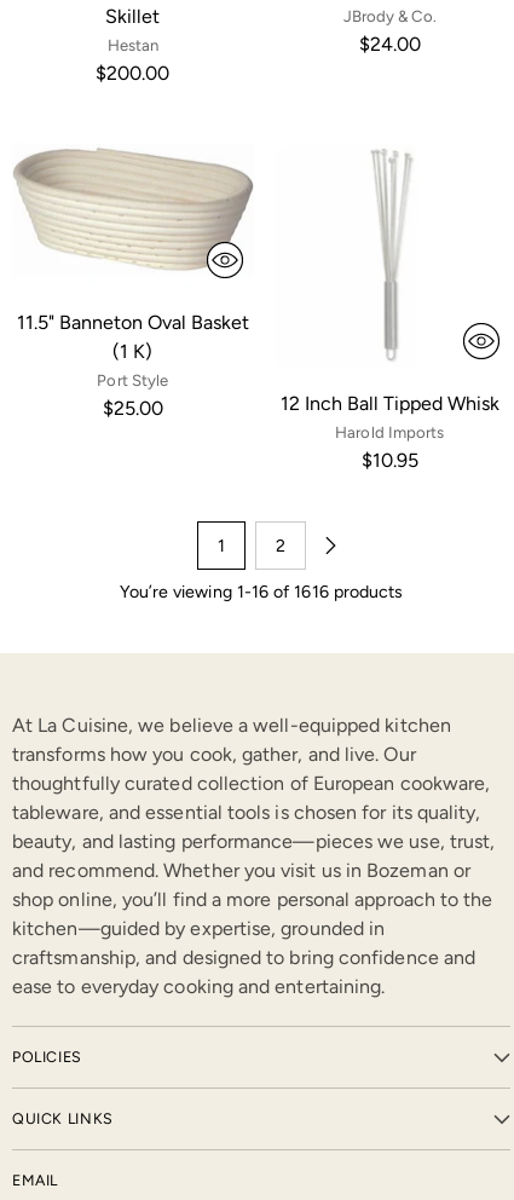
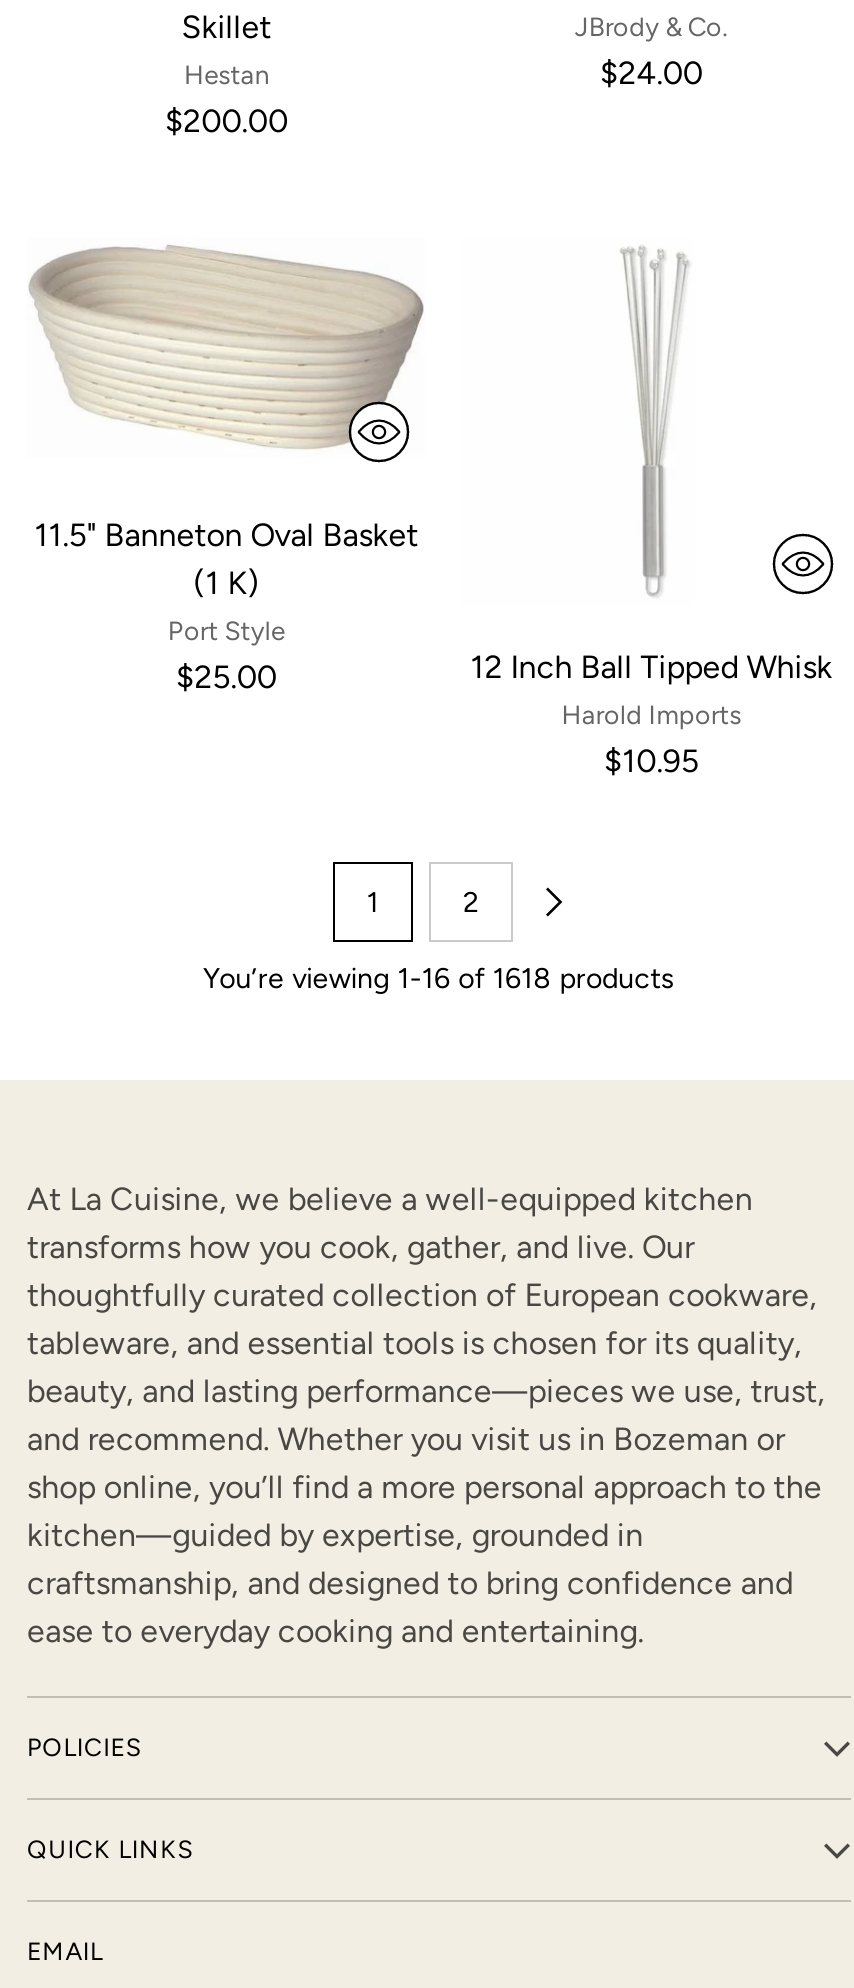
- You’re viewing 1-16 of 1616 products
+ You’re viewing 1-16 of 1618 products
